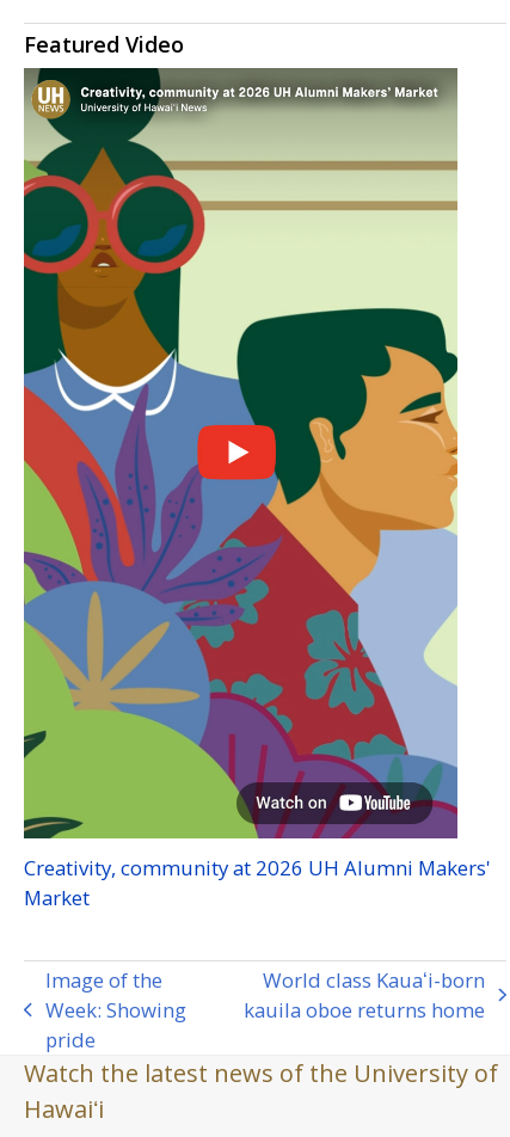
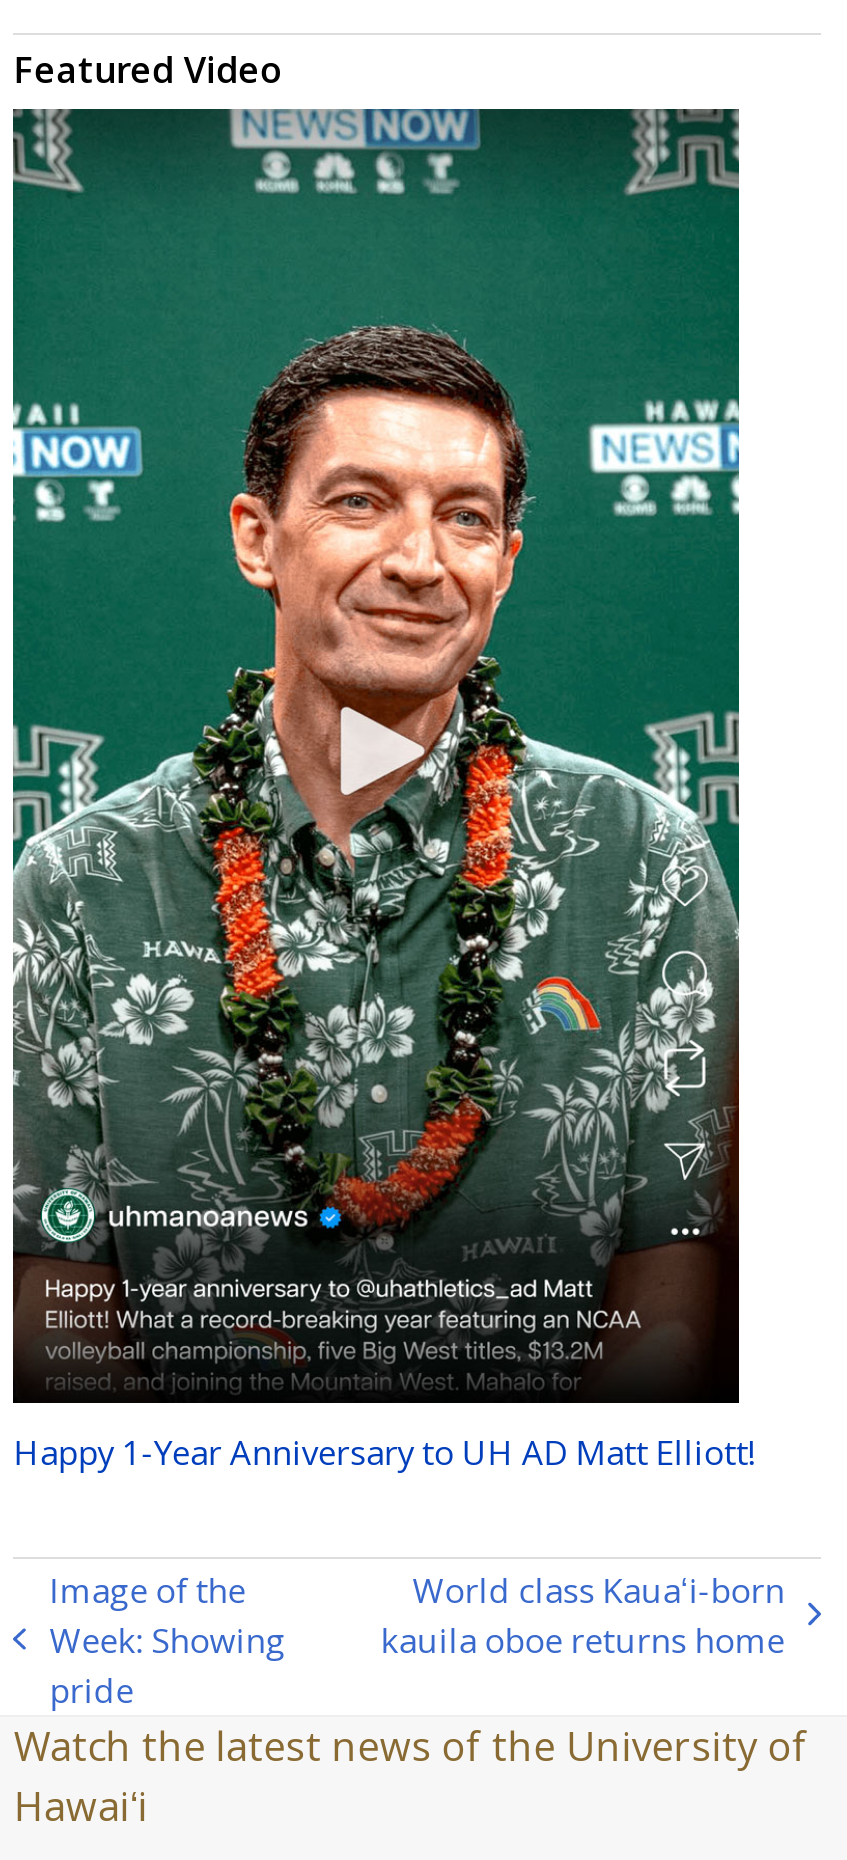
- [image]
- Creativity, community at 2026 UH Alumni Makers'
- Market
+ [image]
+ Happy 1-Year Anniversary to UH AD Matt Elliott!
